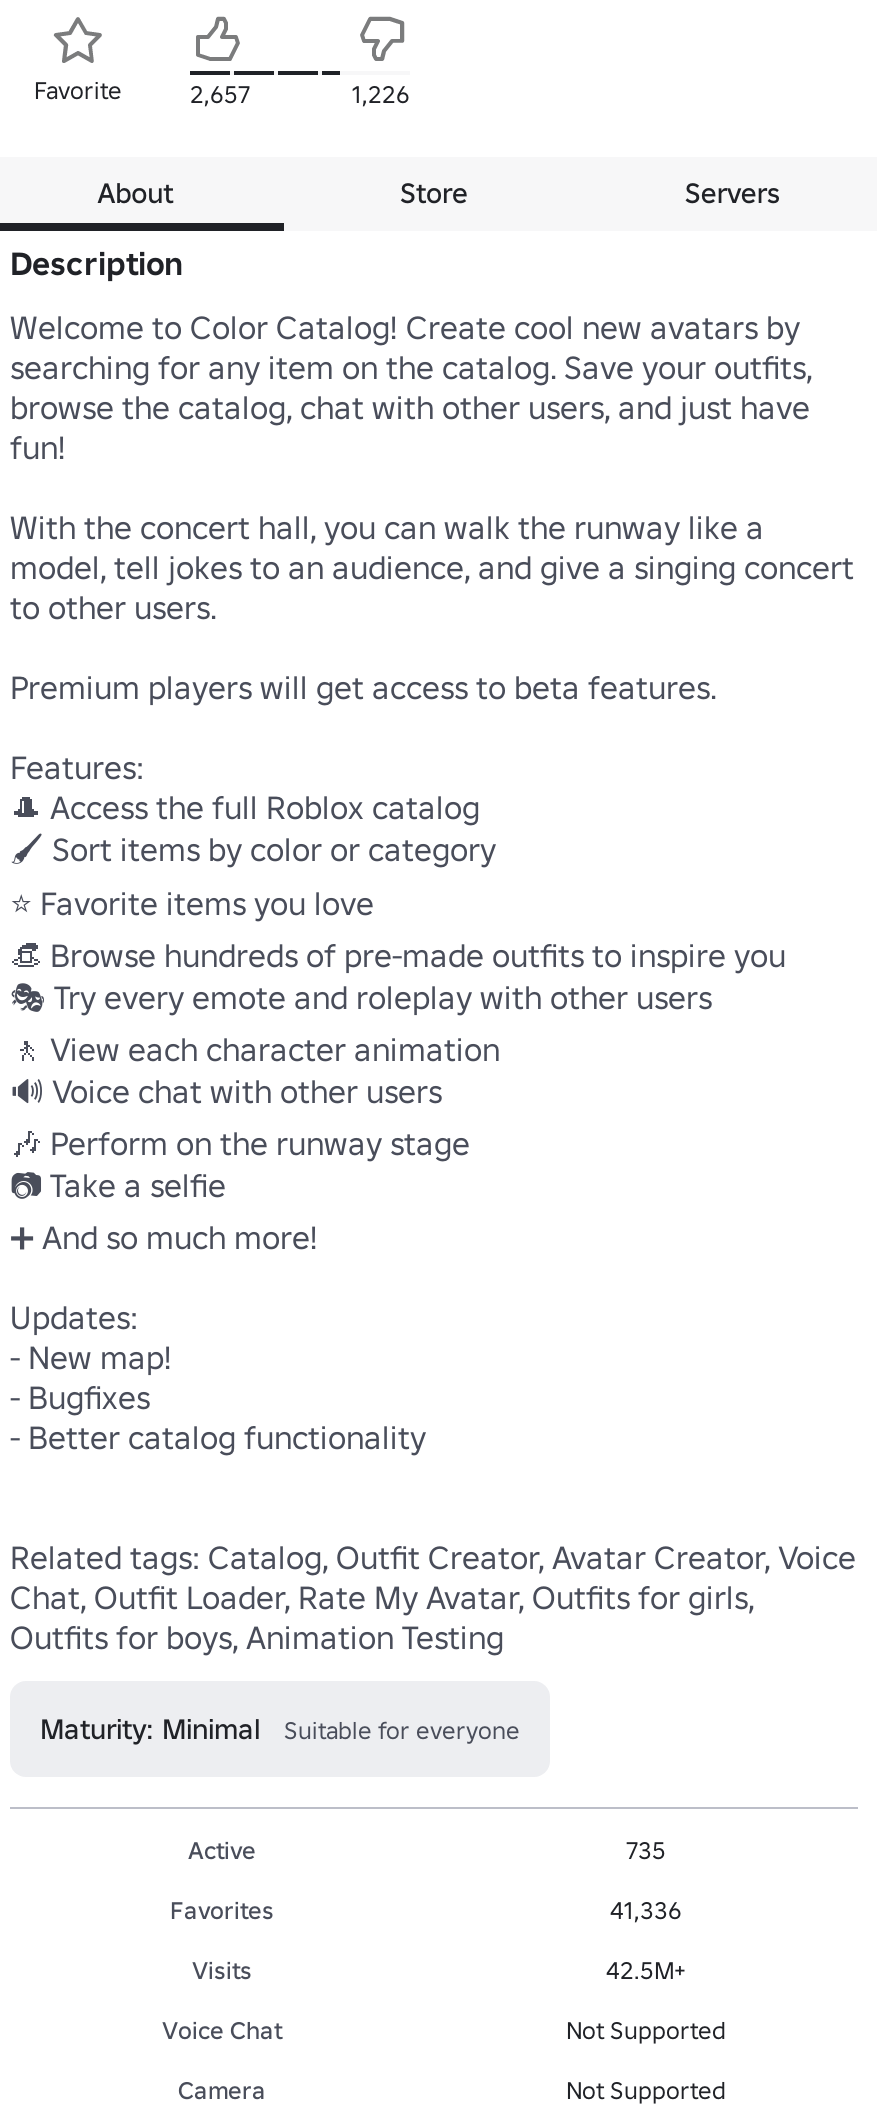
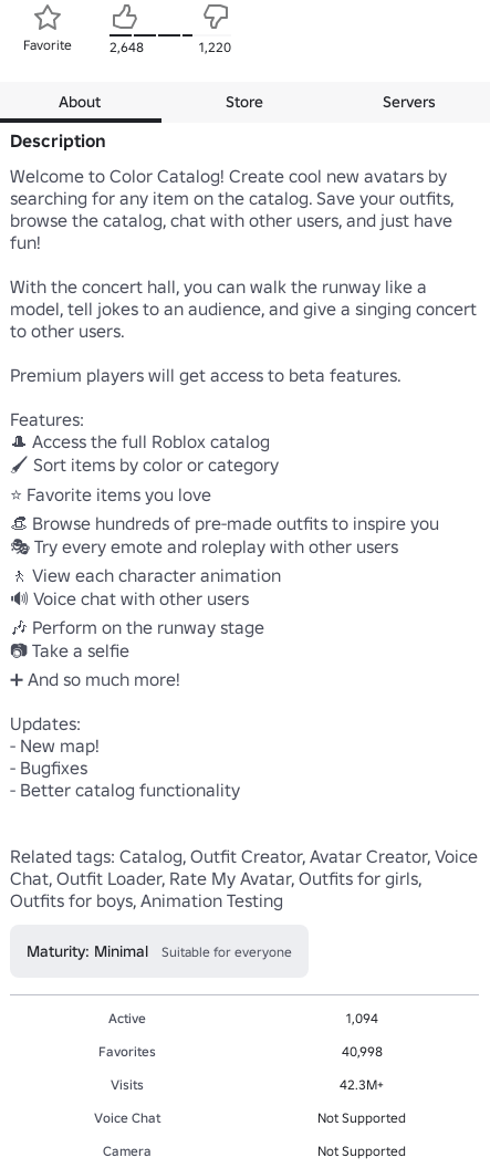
- 2,657
+ 2,648

- 1,226
+ 1,220

- 735
+ 1,094

- 41,336
+ 40,998

- 42.5M+
+ 42.3M+
